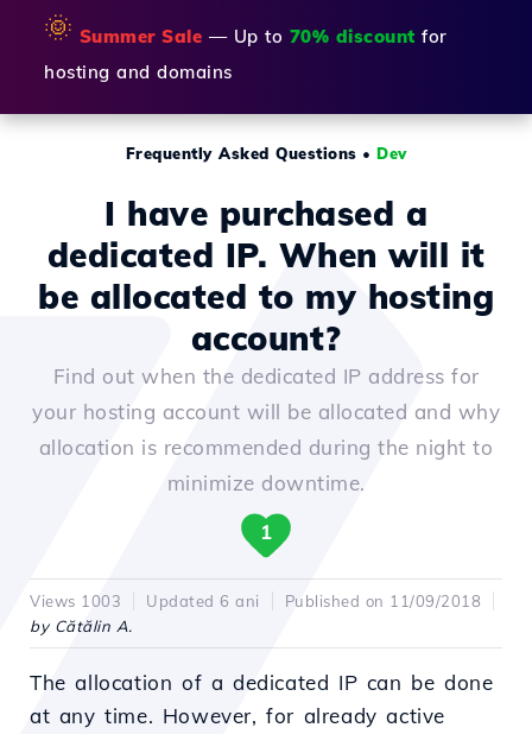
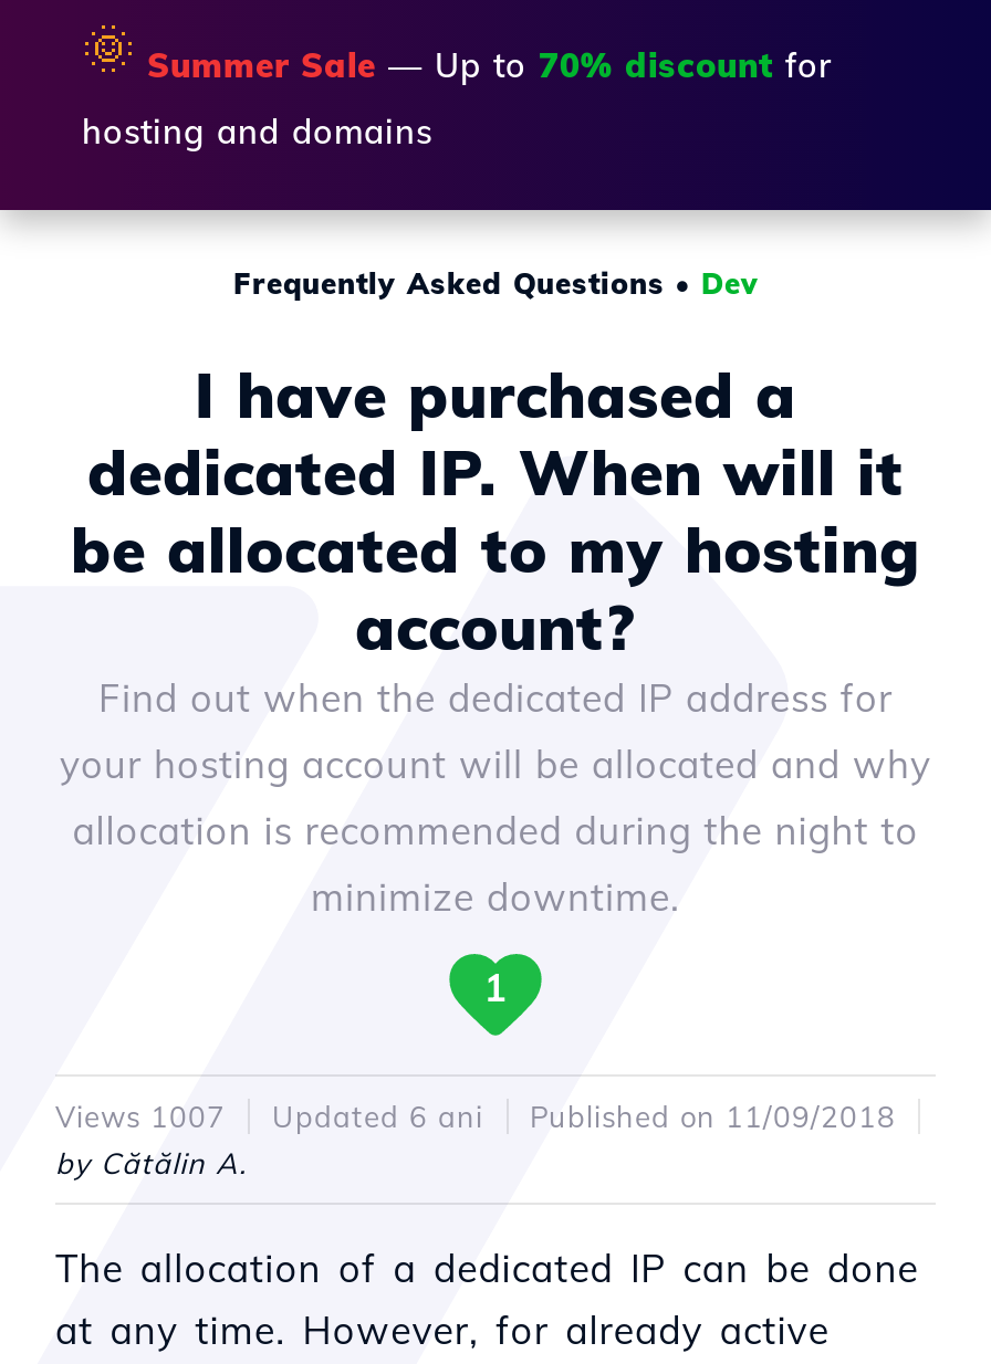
- Views 1003 Updated 6 ani Published on 11/09/2018
+ Views 1007 Updated 6 ani Published on 11/09/2018
